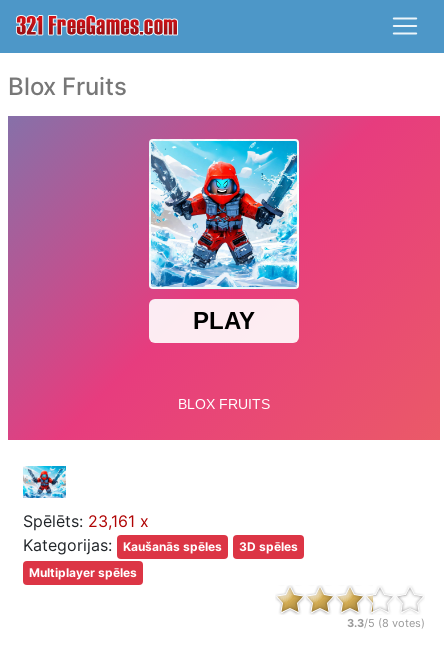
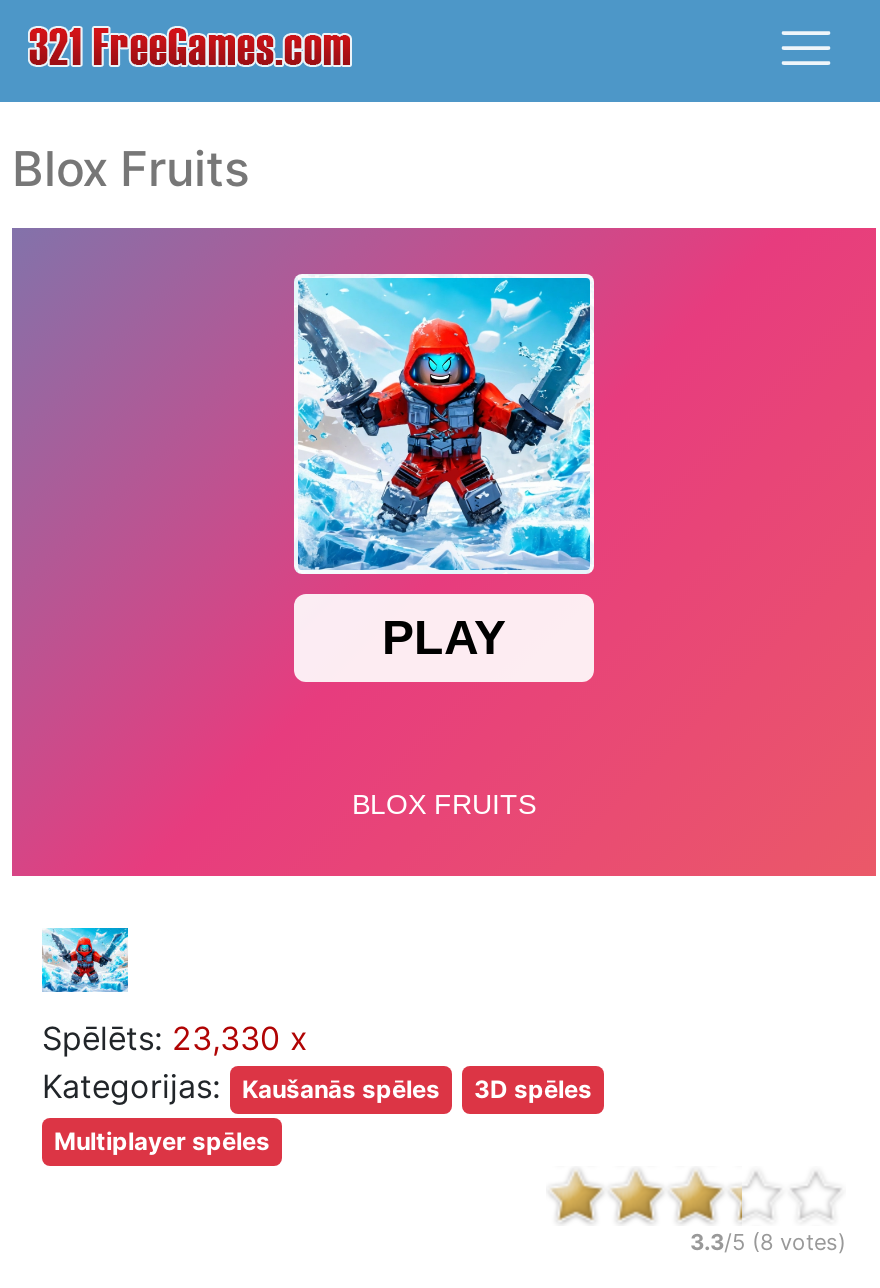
- Spēlēts: 23,161 x
+ Spēlēts: 23,330 x
